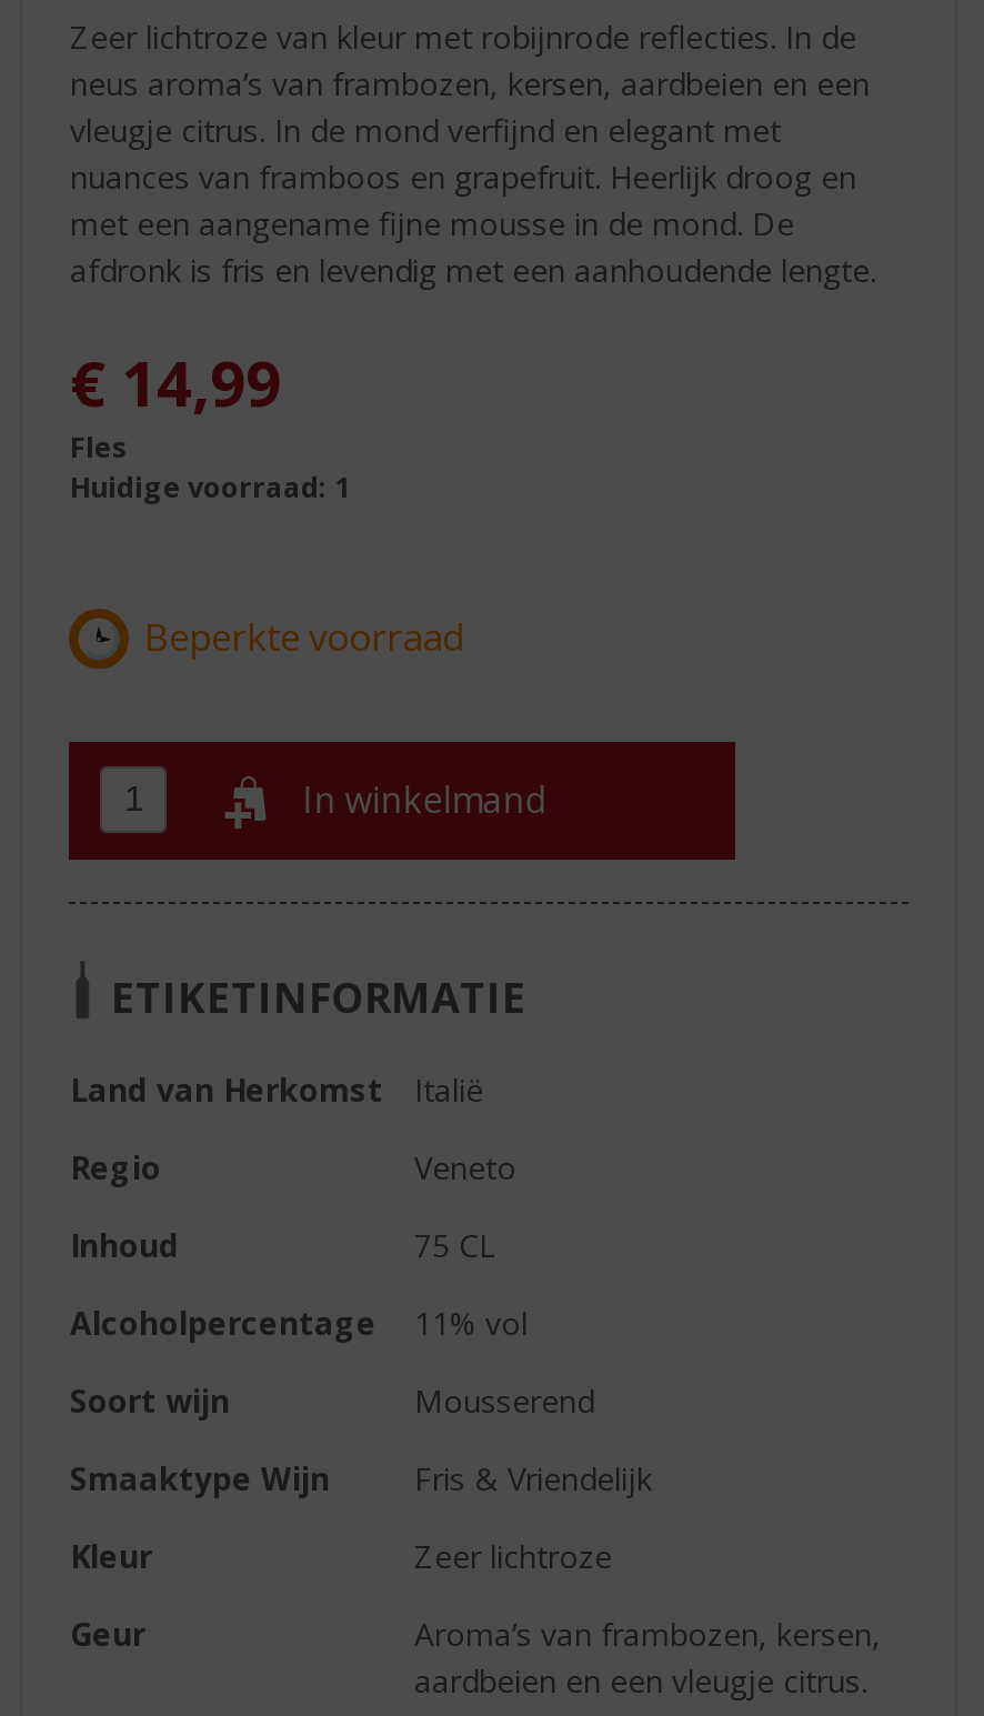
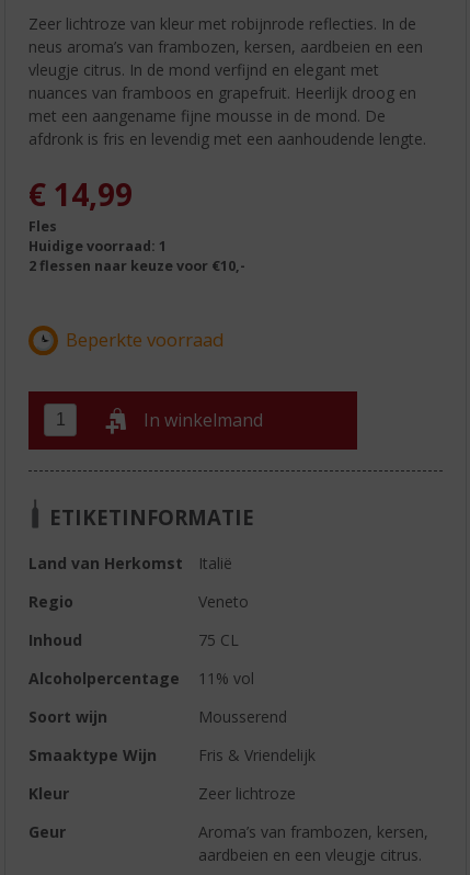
+ 2 flessen naar keuze voor €10,-
